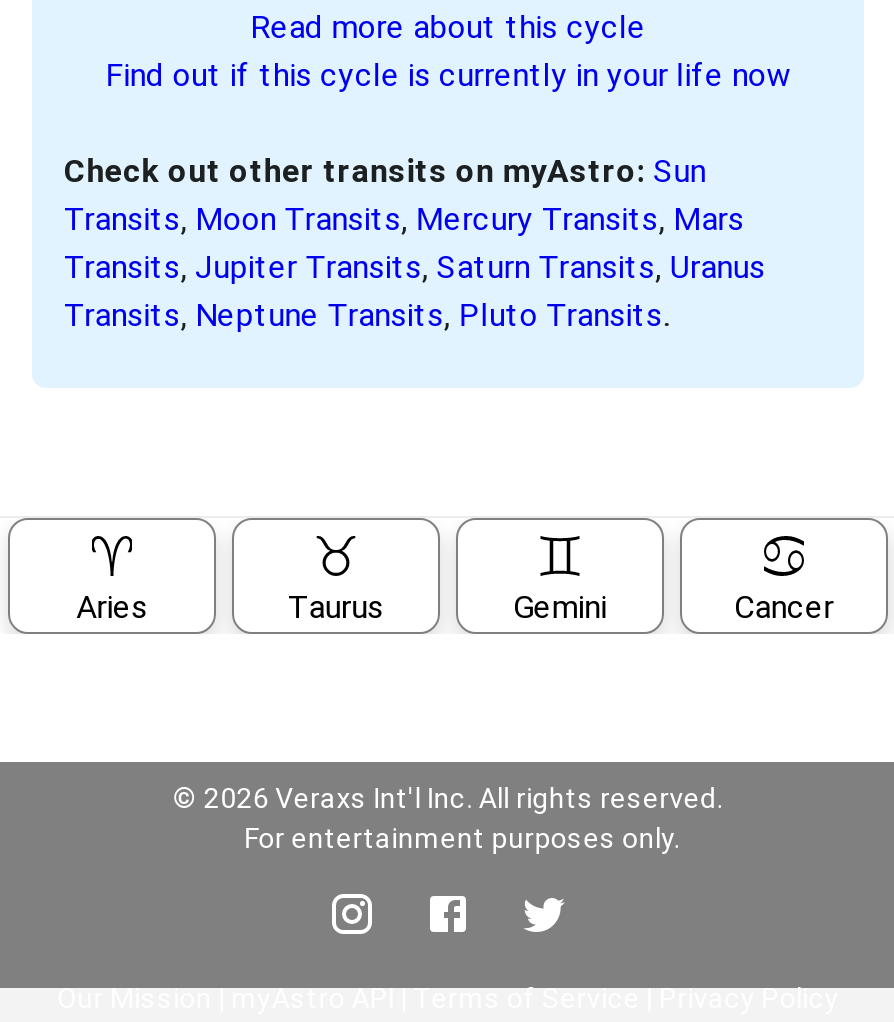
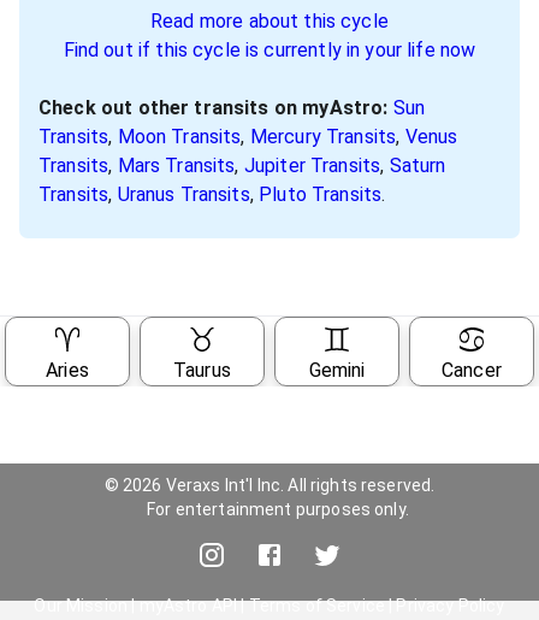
- Transits, Moon Transits, Mercury Transits, Mars
+ Transits, Moon Transits, Mercury Transits, Venus

- Transits, Jupiter Transits, Saturn Transits, Uranus
+ Transits, Mars Transits, Jupiter Transits, Saturn

- Transits, Neptune Transits, Pluto Transits.
+ Transits, Uranus Transits, Pluto Transits.
